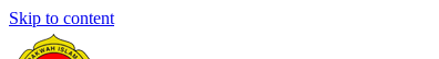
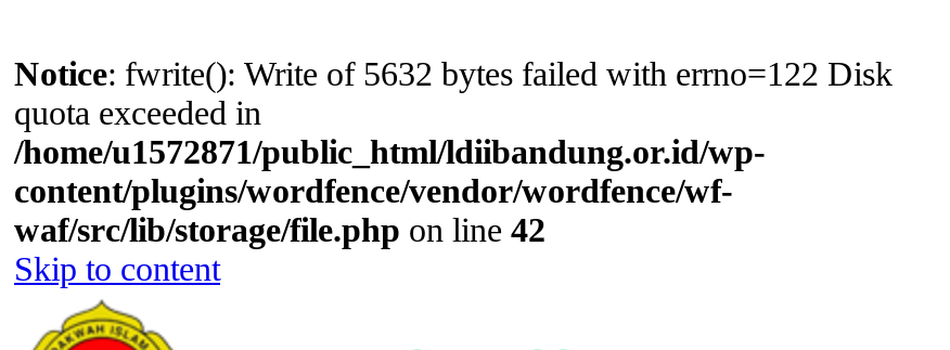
+ Notice: fwrite(): Write of 5632 bytes failed with errno=122 Disk
+ quota exceeded in
+ /home/u1572871/public_html/ldiibandung.or.id/wp-
+ content/plugins/wordfence/vendor/wordfence/wf-
+ waf/src/lib/storage/file.php on line 42
